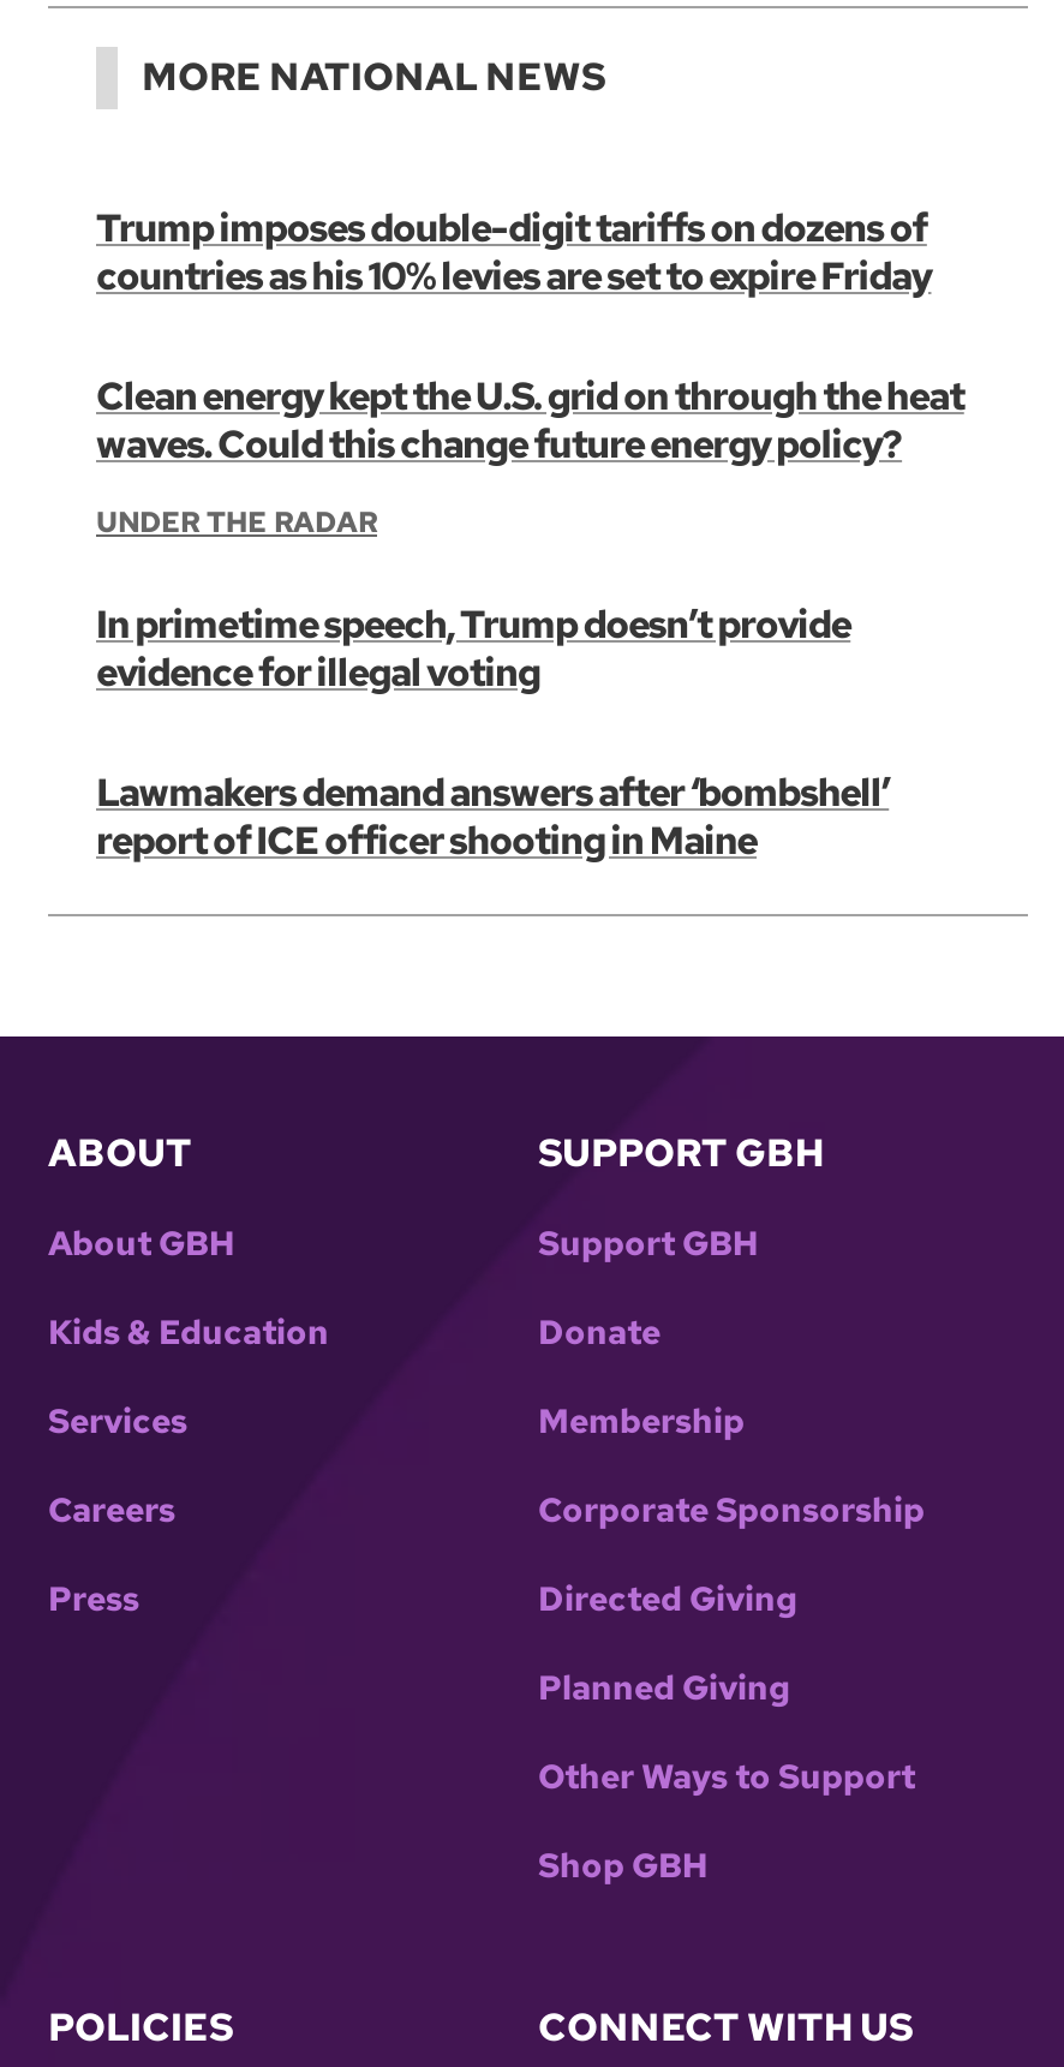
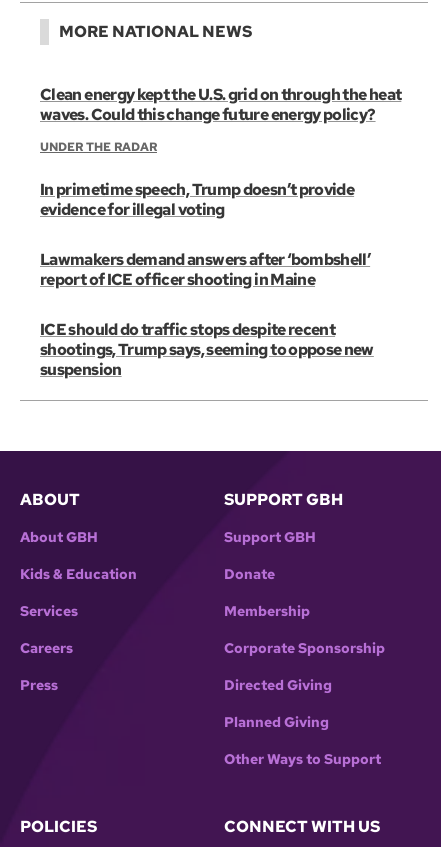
- Trump imposes double-digit tariffs on dozens of
- countries as his 10% levies are set to expire Friday

moved up: Clean energy kept the U.S. grid on through the heat | waves. Could this change future energy policy? | UNDER THE RADAR | In primetime speech, Trump doesn’t provide | evidence for illegal voting | Lawmakers demand answers after ‘bombshell’ | report of ICE officer shooting in Maine

+ ICE should do traffic stops despite recent
+ shootings, Trump says, seeming to oppose new
+ suspension

moved down: ABOUT | About GBH | Kids & Education | ... | Planned Giving | Other Ways to Support

- Shop GBH
